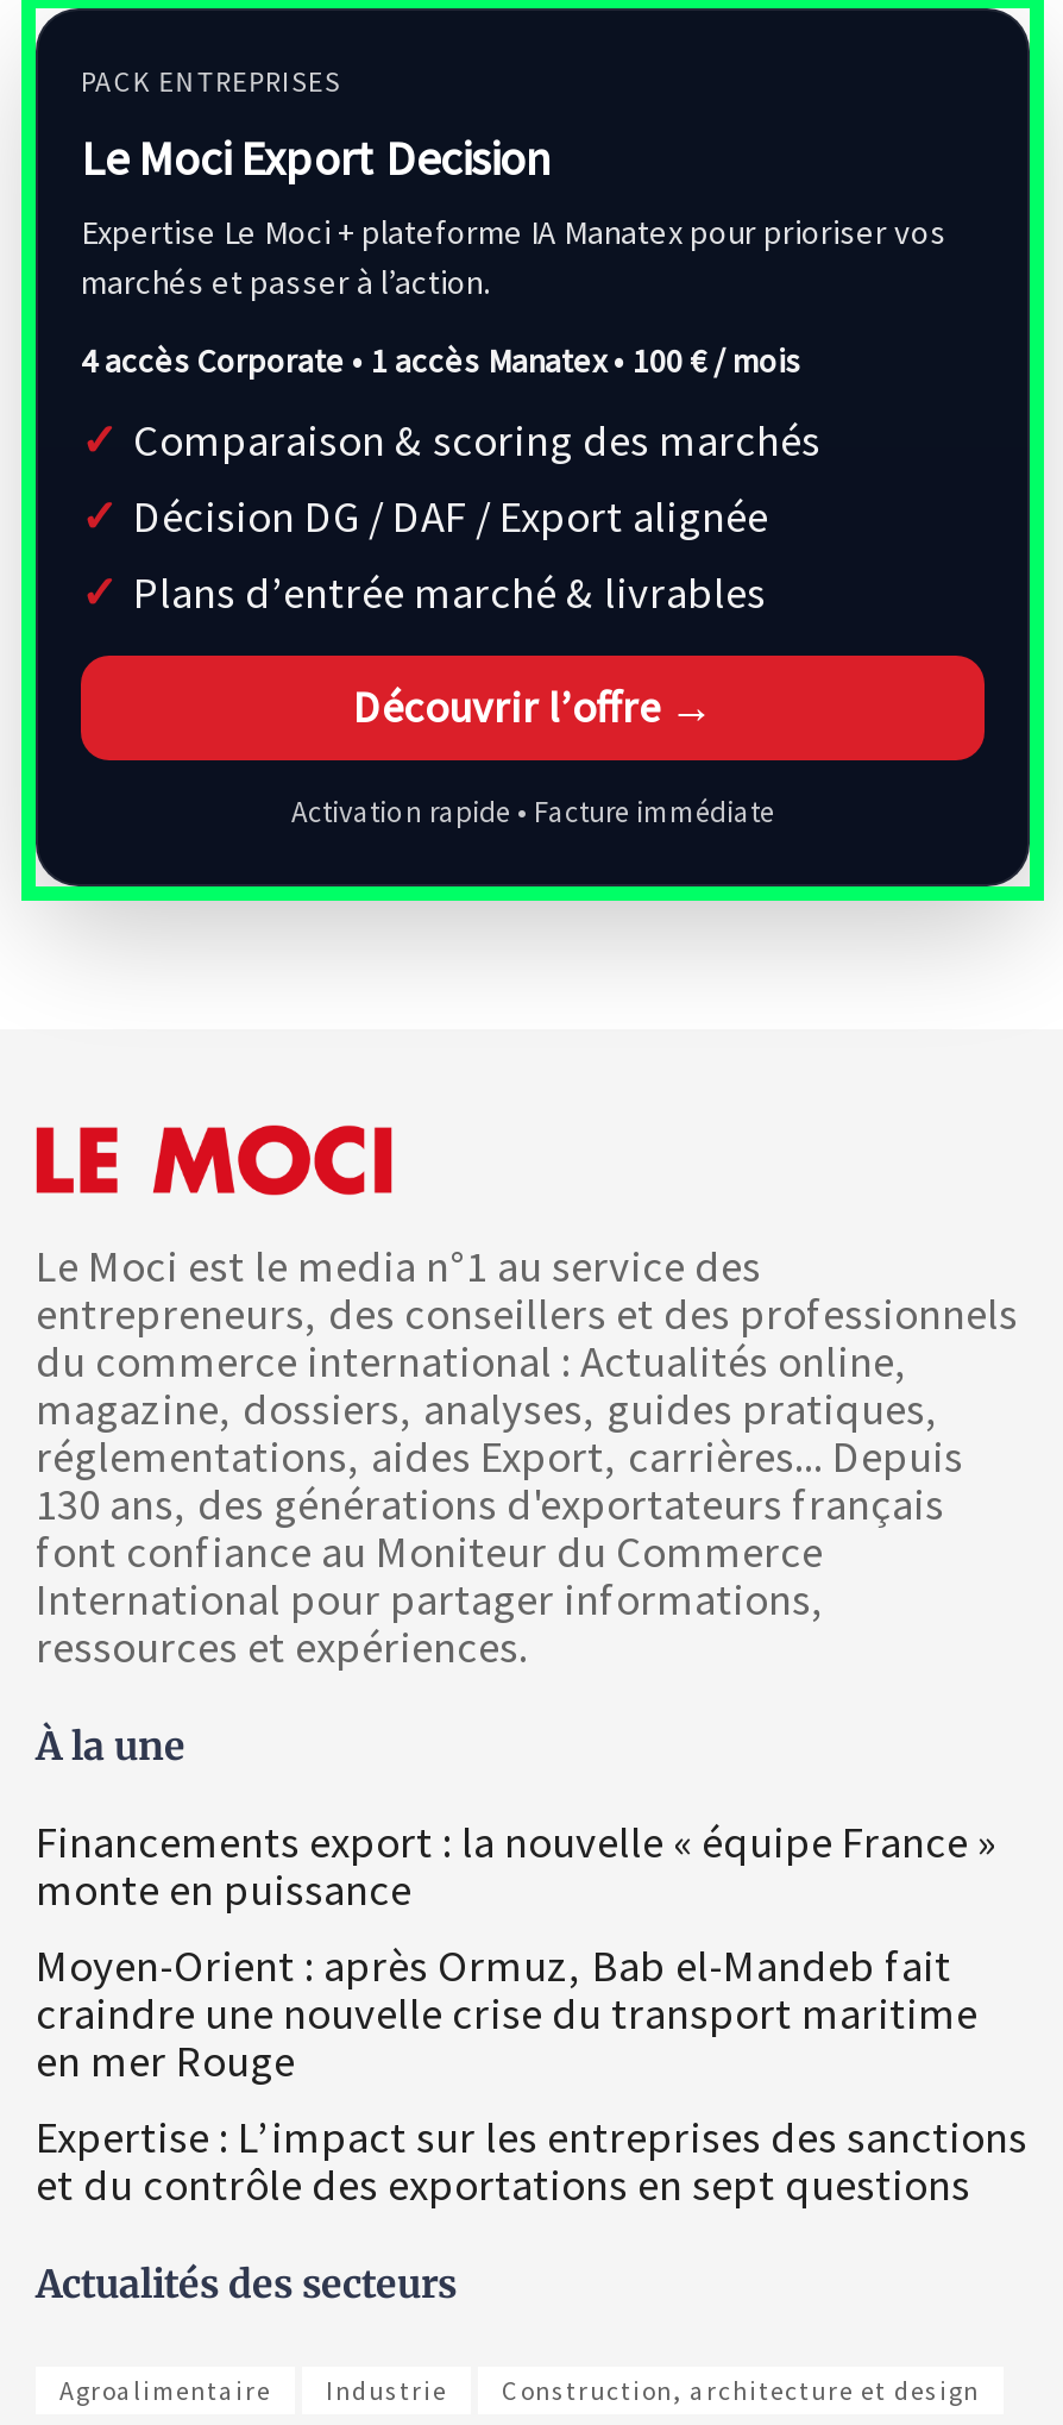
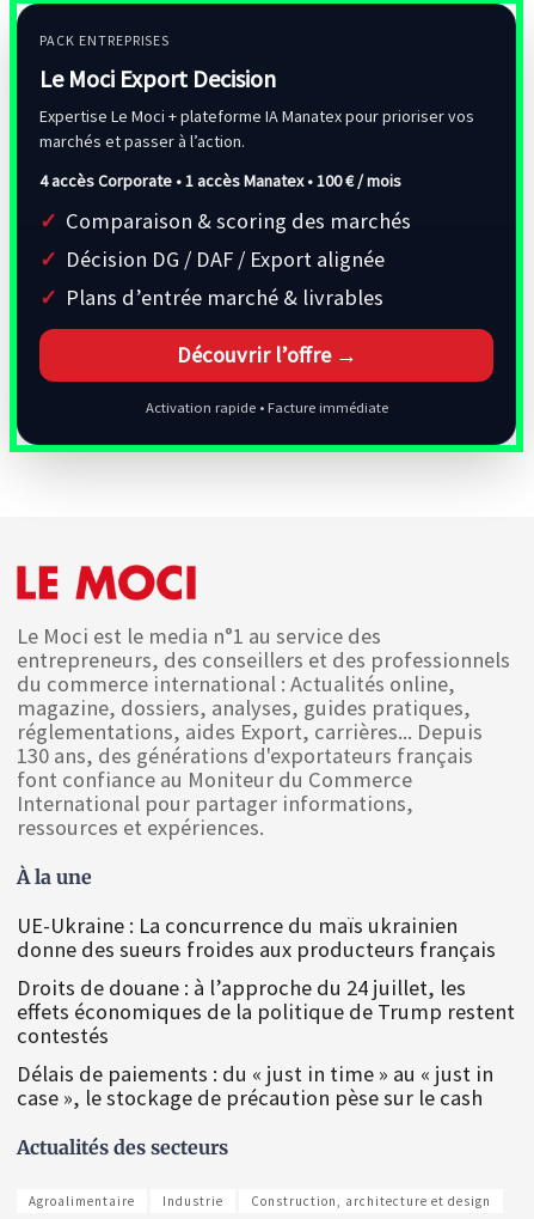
- Financements export : la nouvelle « équipe France »
- monte en puissance
- Moyen-Orient : après Ormuz, Bab el-Mandeb fait
- craindre une nouvelle crise du transport maritime
- en mer Rouge
- Expertise : L’impact sur les entreprises des sanctions
- et du contrôle des exportations en sept questions
+ UE-Ukraine : La concurrence du maïs ukrainien
+ donne des sueurs froides aux producteurs français
+ Droits de douane : à l’approche du 24 juillet, les
+ effets économiques de la politique de Trump restent
+ contestés
+ Délais de paiements : du « just in time » au « just in
+ case », le stockage de précaution pèse sur le cash
